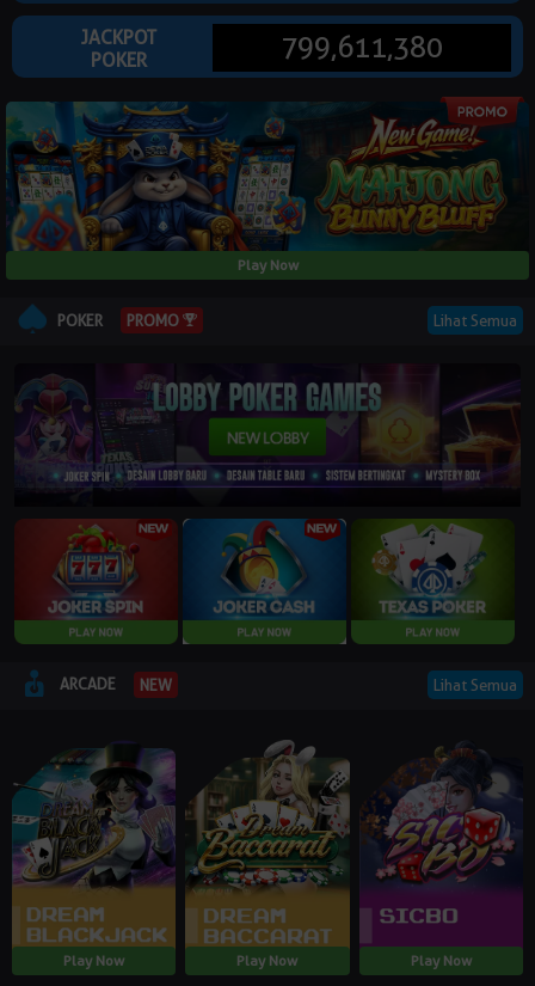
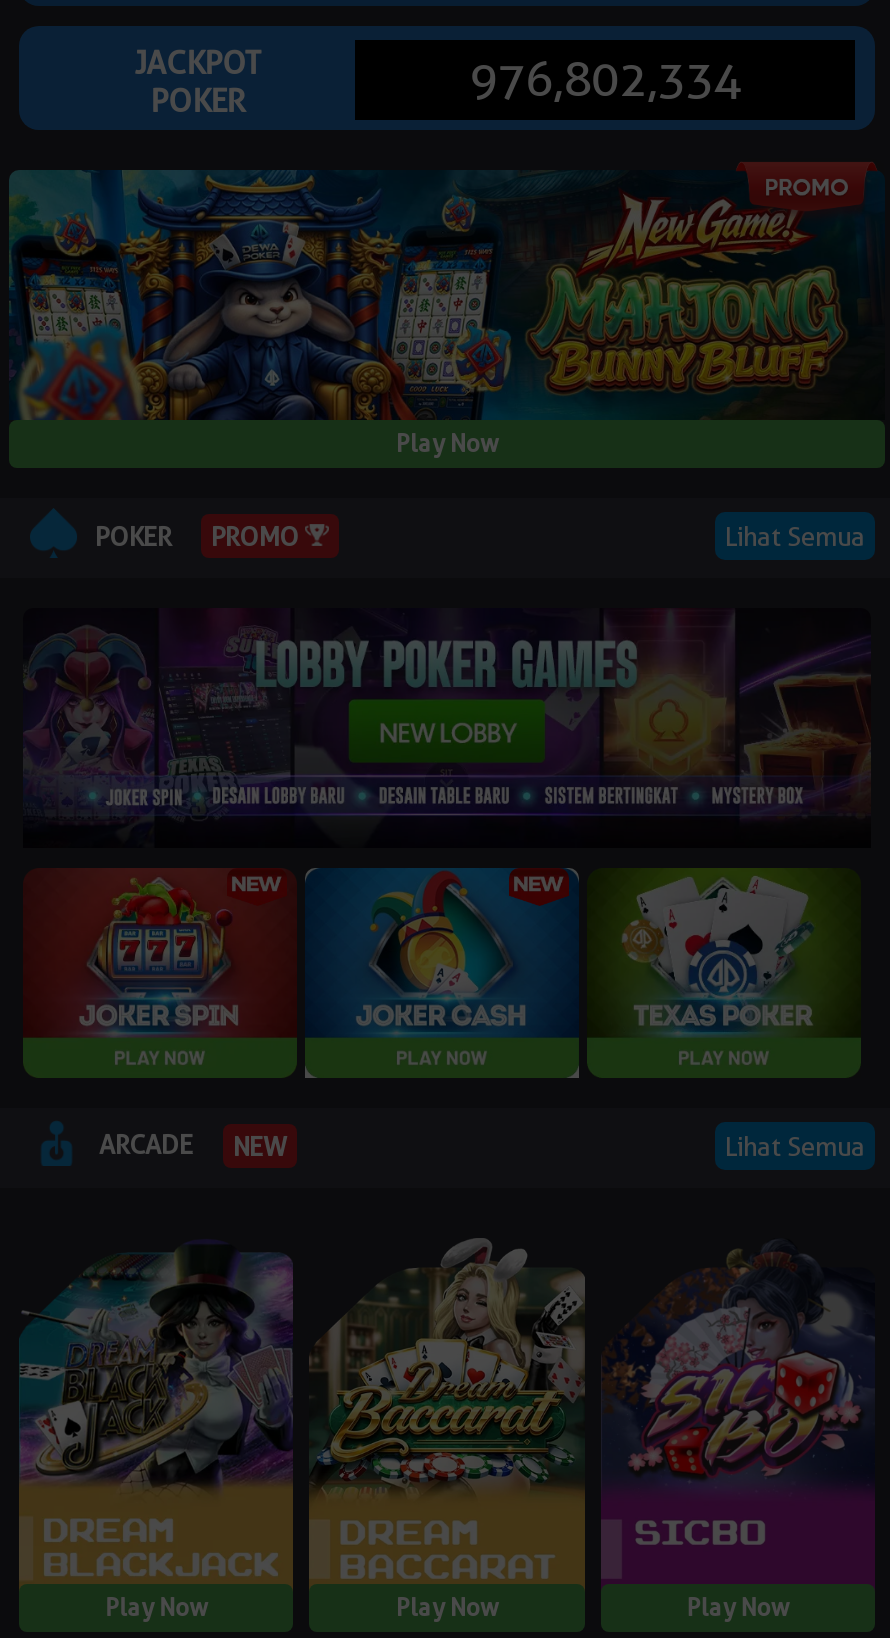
- 799,611,380
+ 976,802,334
